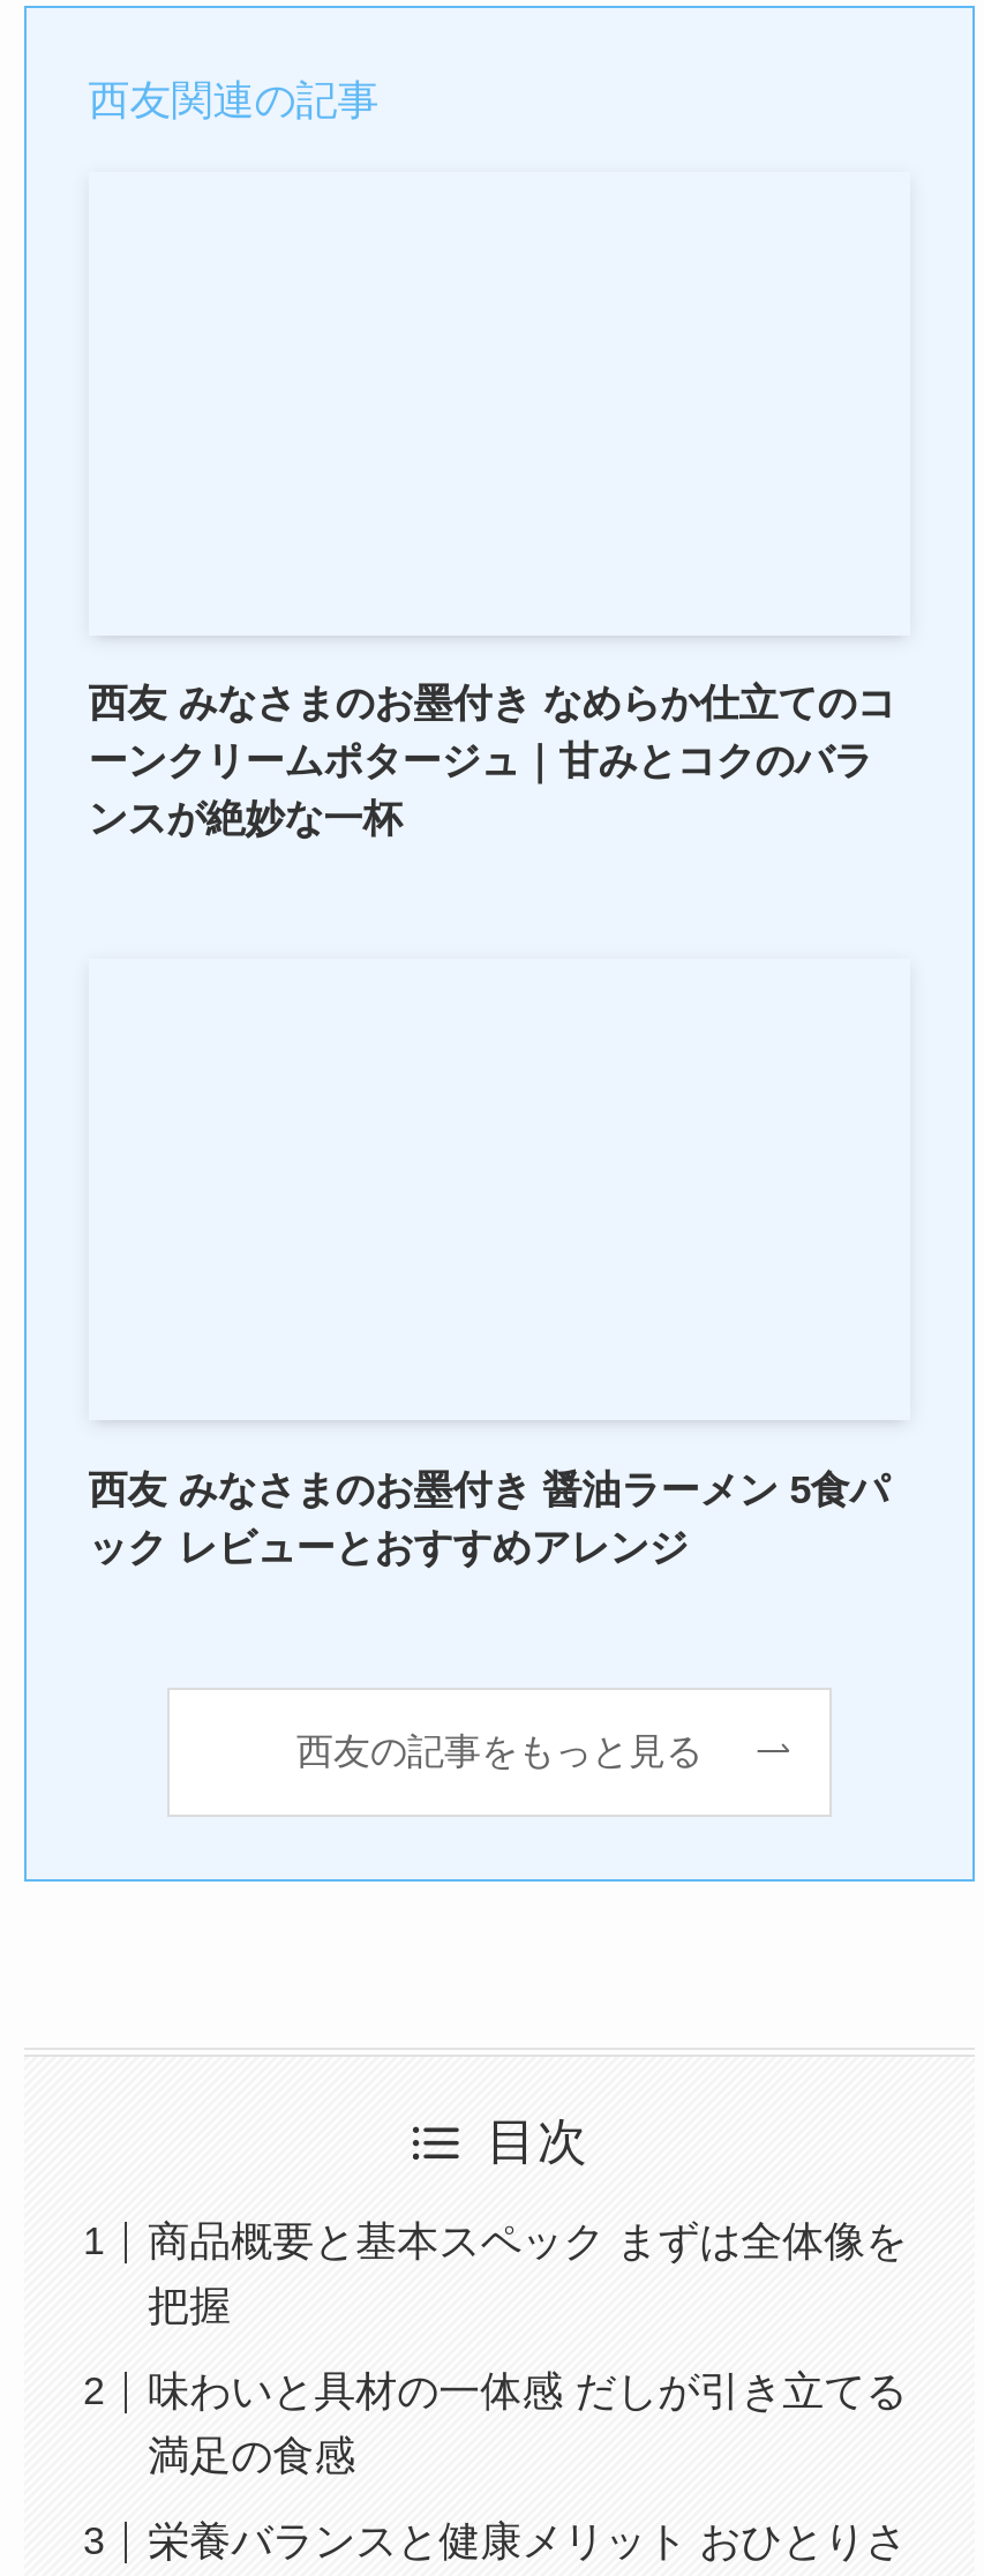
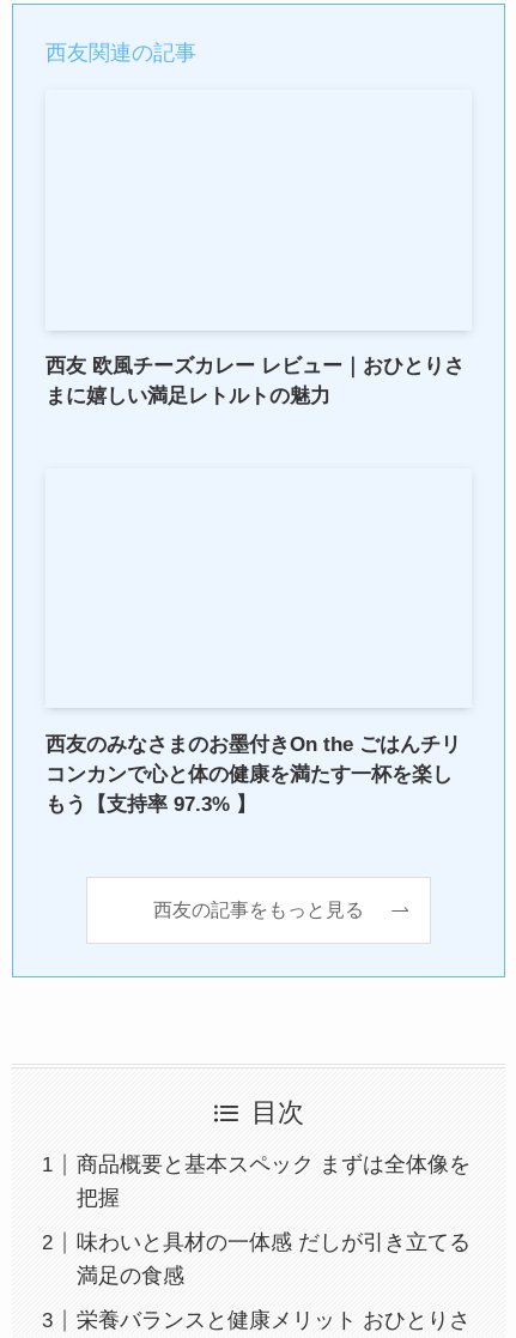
- 西友 みなさまのお墨付き なめらか仕立てのコ
- ーンクリームポタージュ｜甘みとコクのバラ
- ンスが絶妙な一杯
+ 西友 欧風チーズカレー レビュー｜おひとりさ
+ まに嬉しい満足レトルトの魅力

- 西友 みなさまのお墨付き 醤油ラーメン 5食パ
- ック レビューとおすすめアレンジ
+ 西友のみなさまのお墨付きOn the ごはんチリ
+ コンカンで心と体の健康を満たす一杯を楽し
+ もう【支持率 97.3% 】
